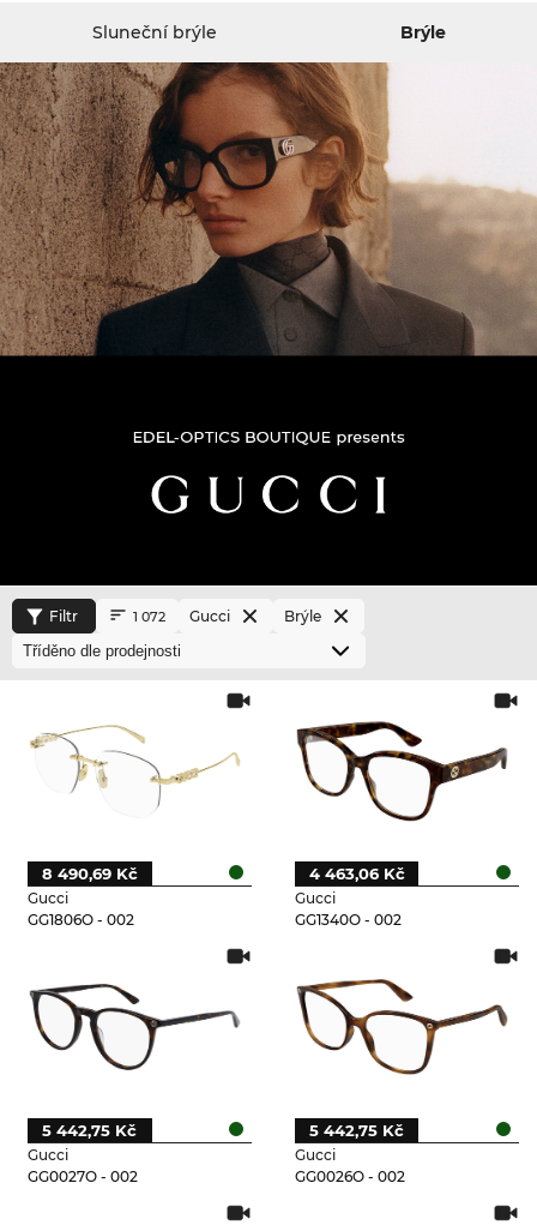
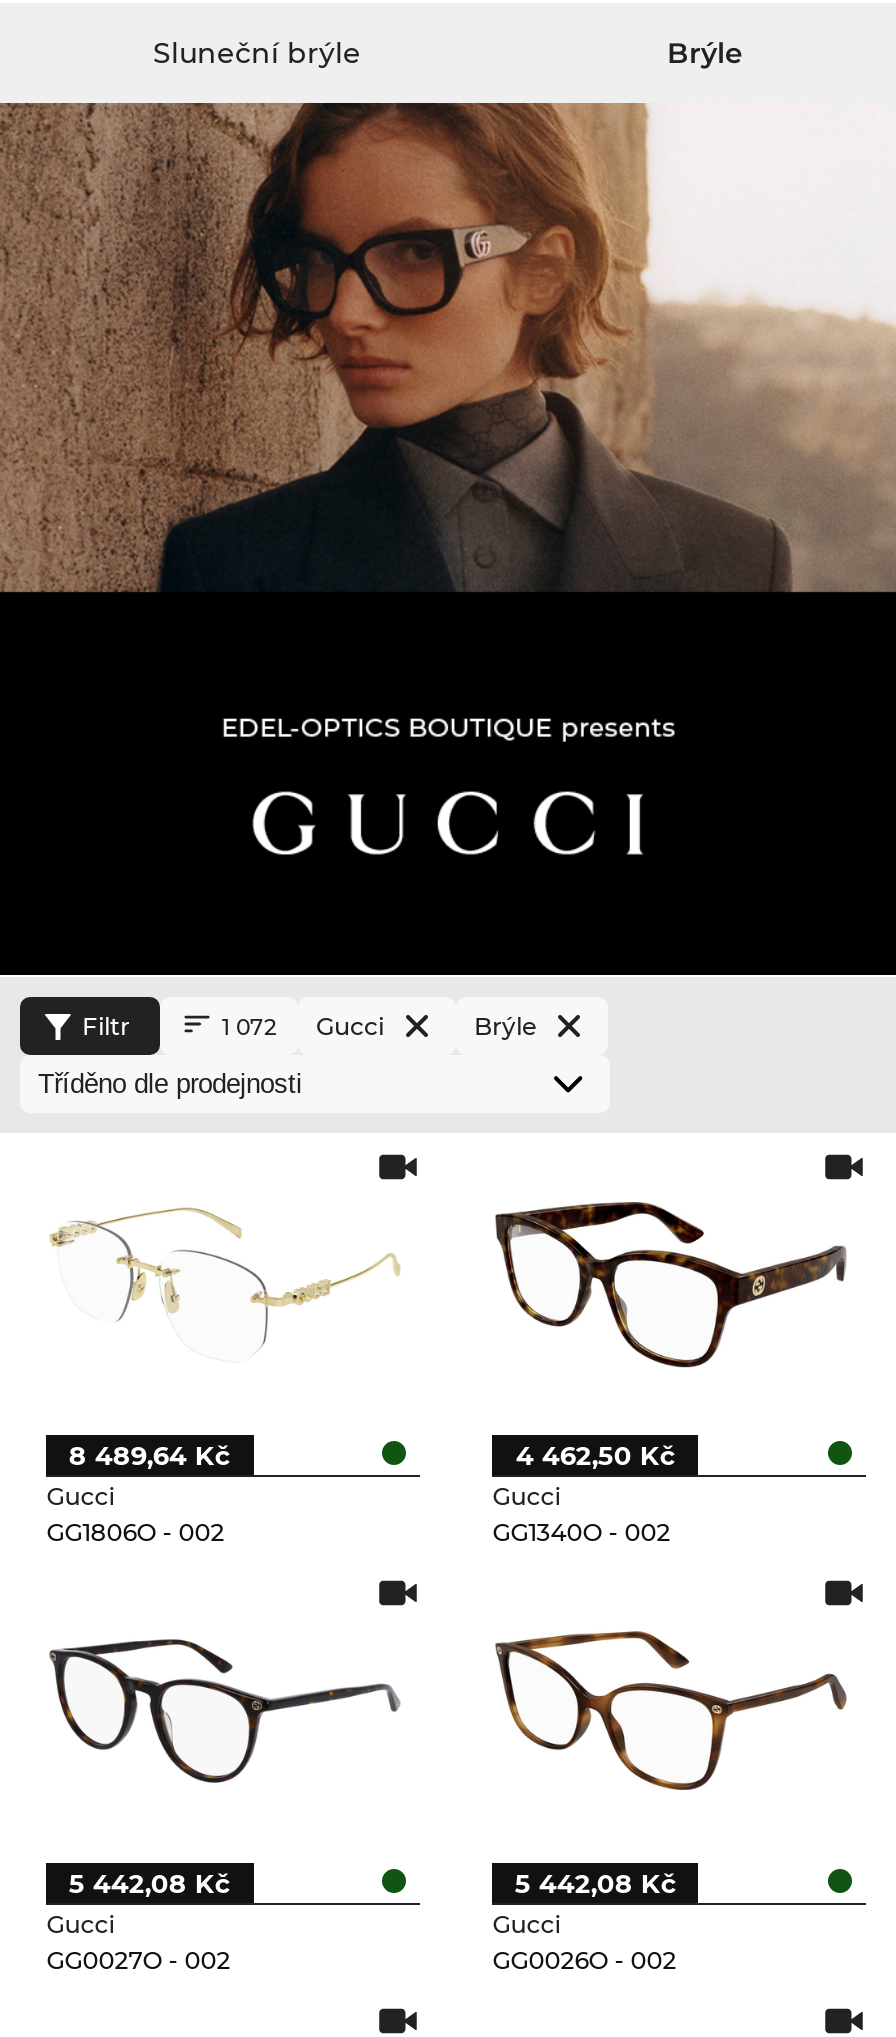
- 8 490,69 Kč
+ 8 489,64 Kč

- 4 463,06 Kč
+ 4 462,50 Kč

- 5 442,75 Kč
+ 5 442,08 Kč

- 5 442,75 Kč
+ 5 442,08 Kč
